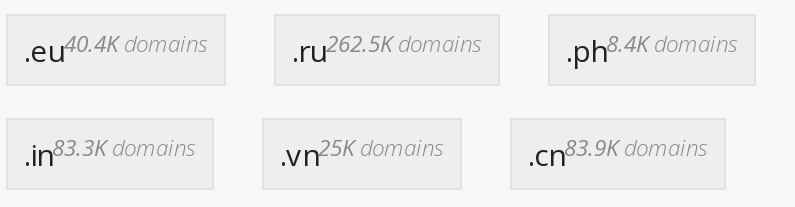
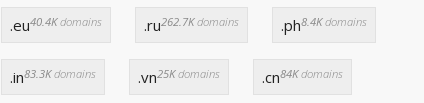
- .ru262.5Kdomains
+ .ru262.7Kdomains

- .in83.3Kdomains .vn25Kdomains .cn83.9Kdomains
+ .in83.3Kdomains .vn25Kdomains .cn84Kdomains
